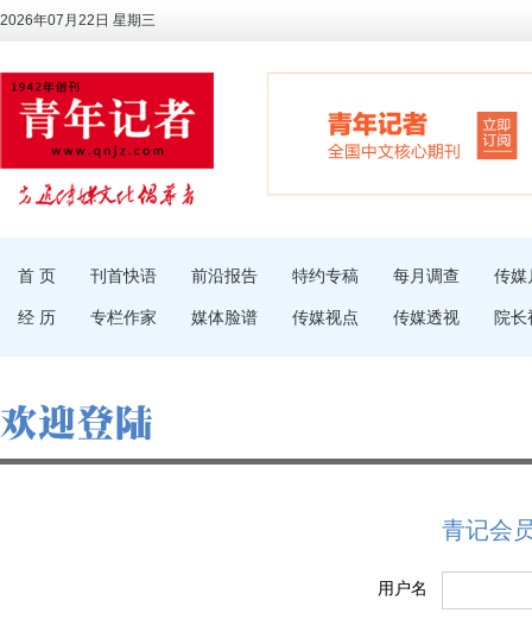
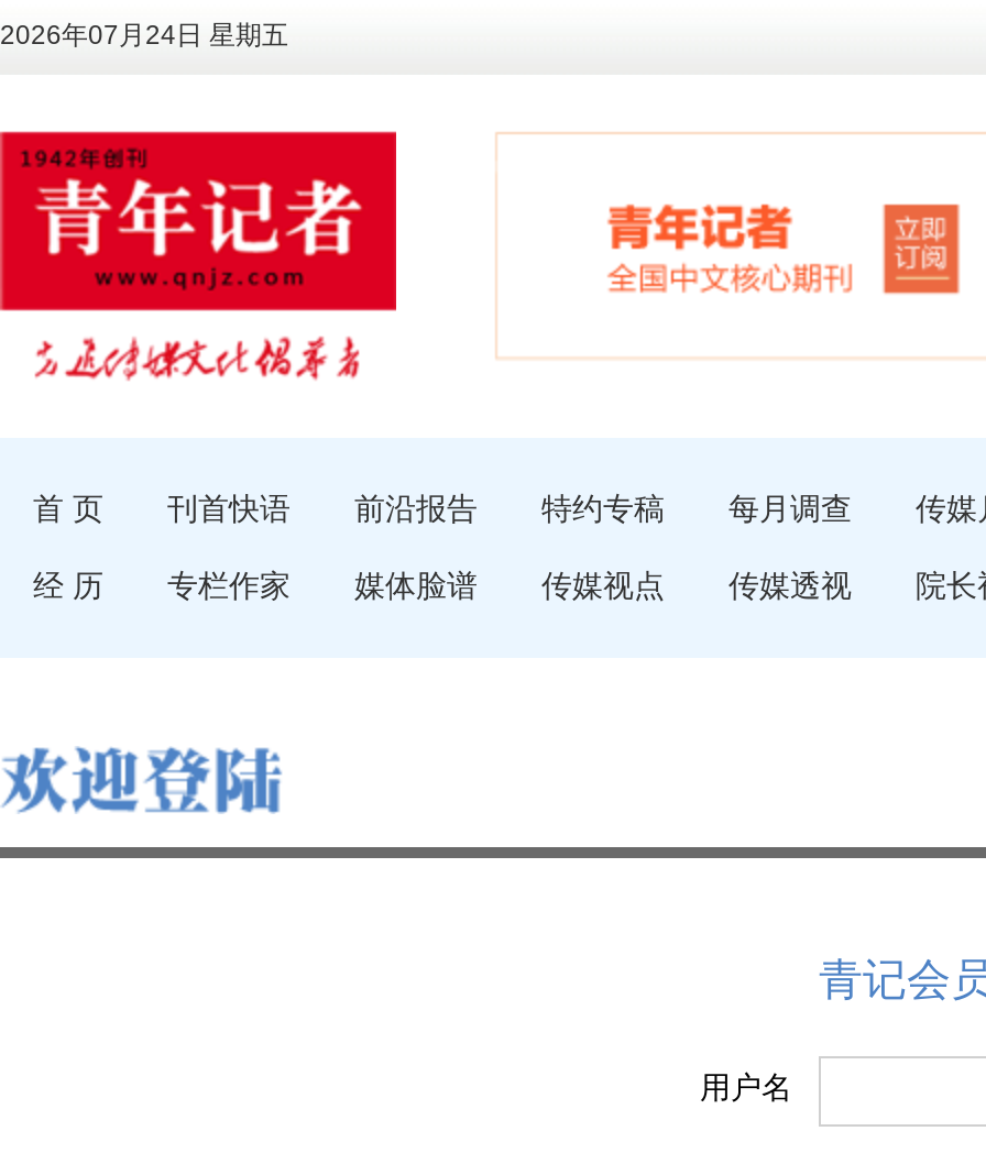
- 2026年07月22日 星期三
+ 2026年07月24日 星期五
